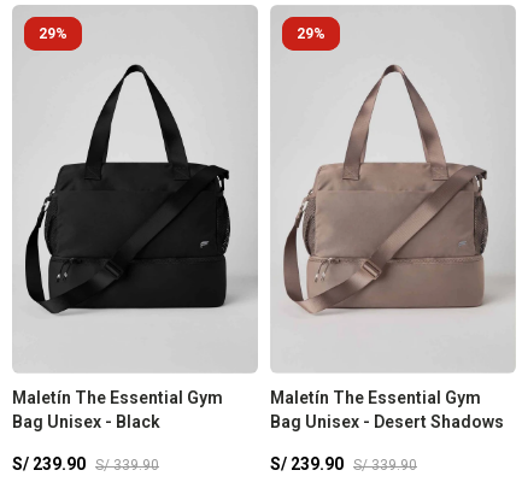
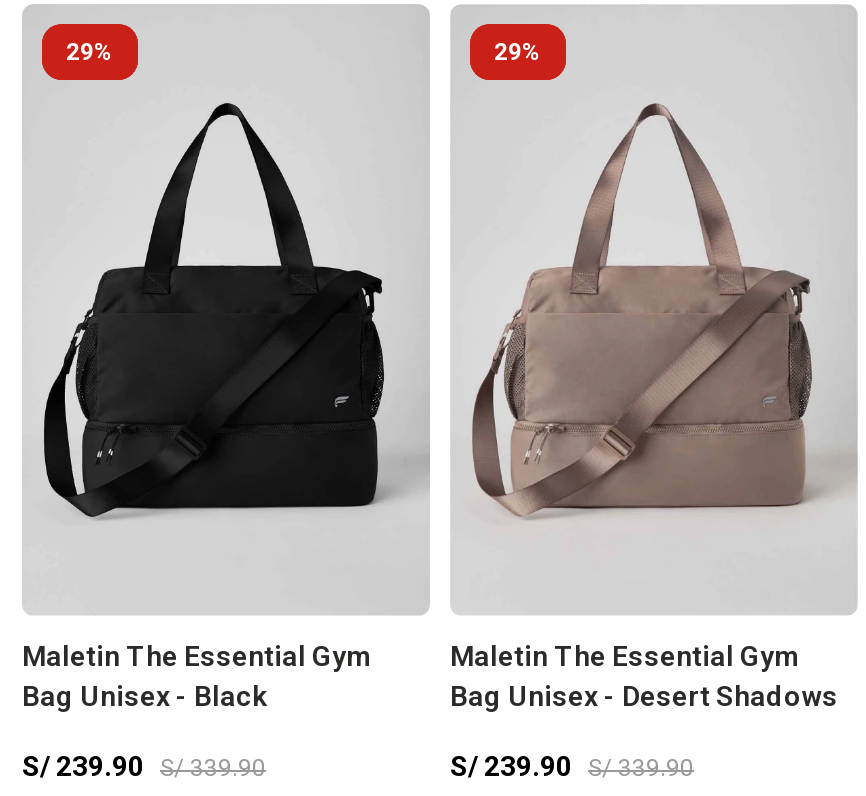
- Maletín The Essential Gym
+ Maletin The Essential Gym

- Maletín The Essential Gym
+ Maletin The Essential Gym
